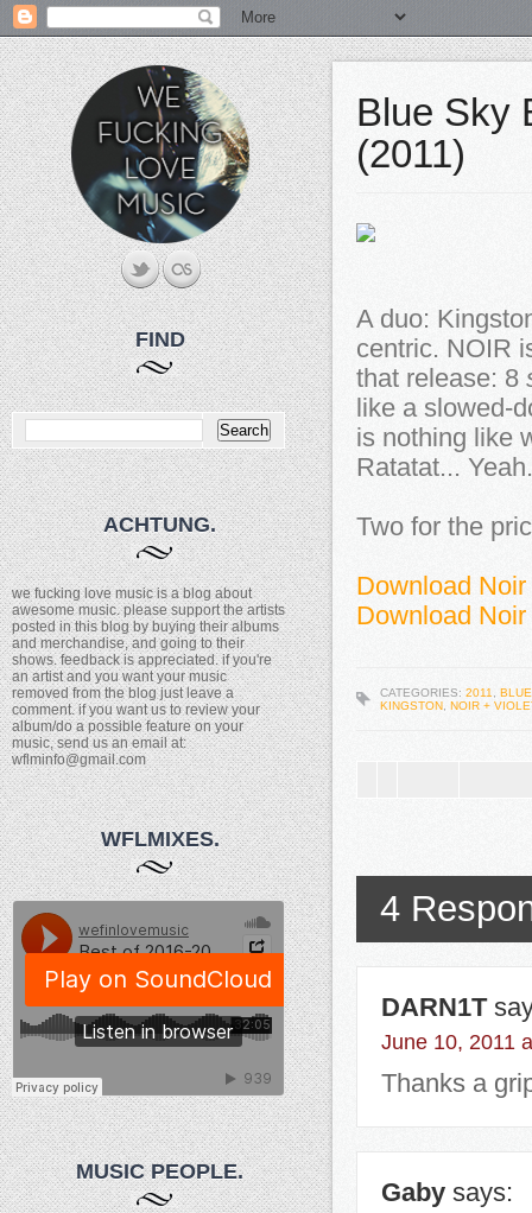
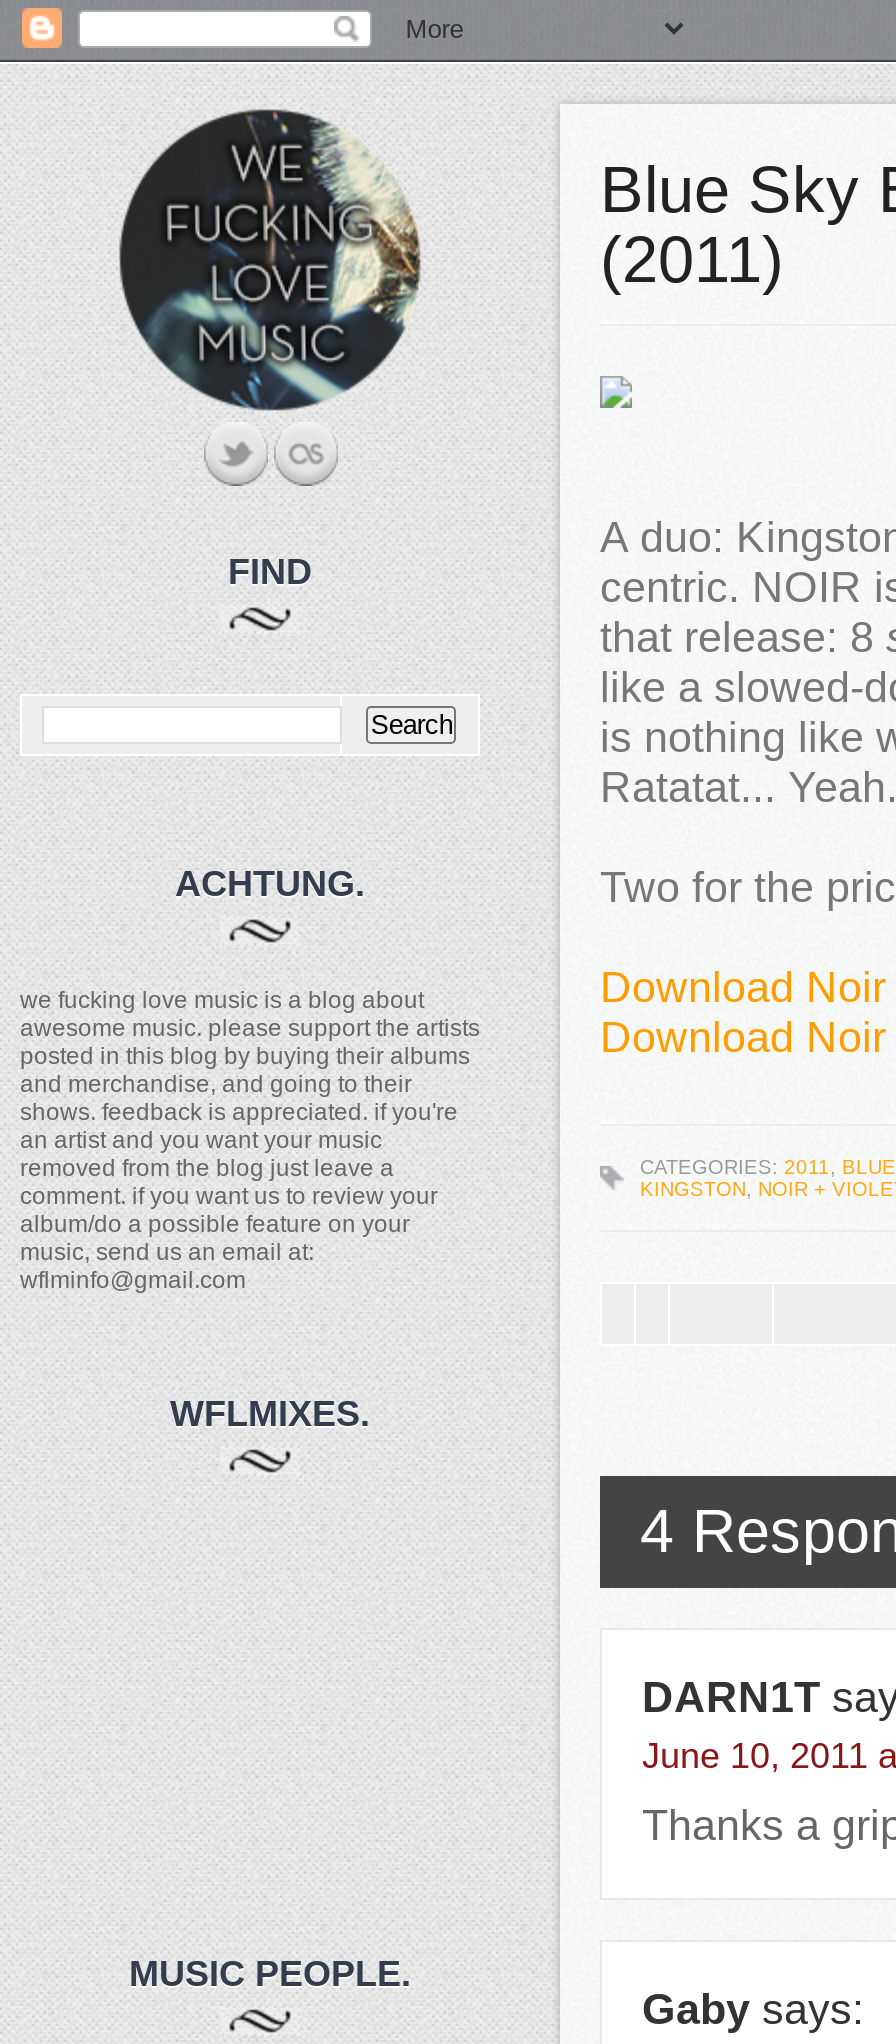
- [image]
